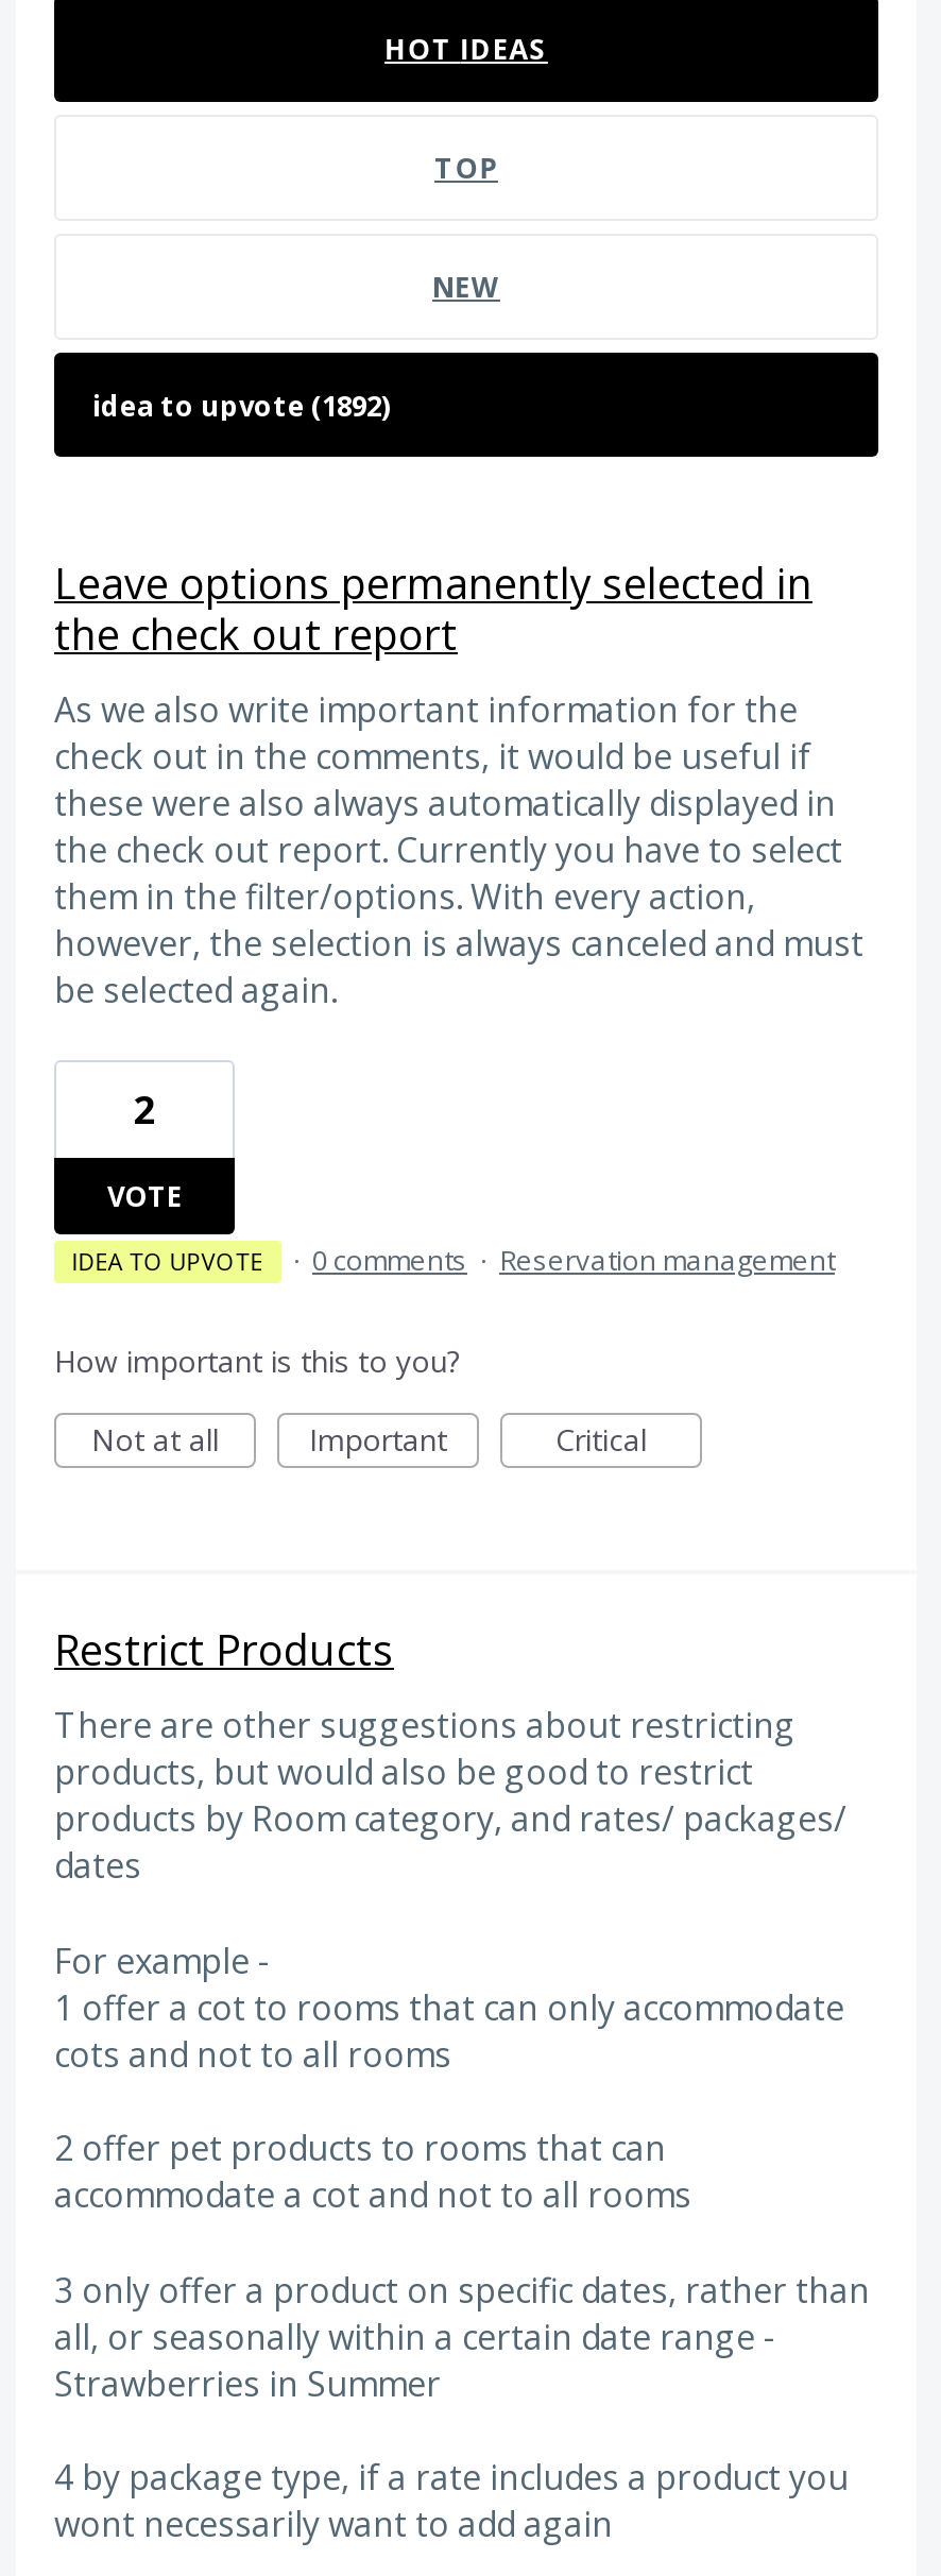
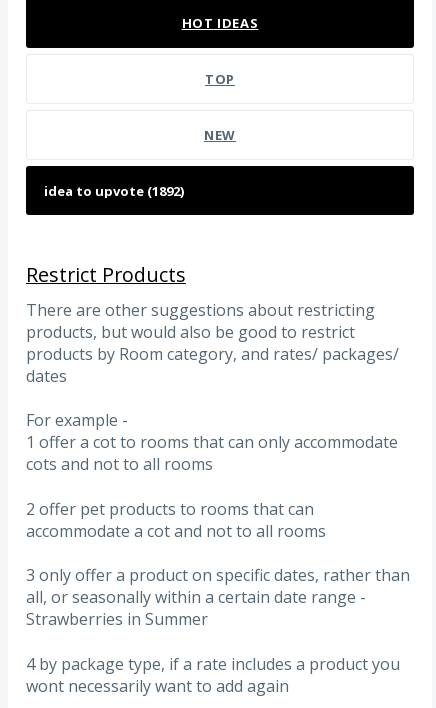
- Leave options permanently selected in
- the check out report
- As we also write important information for the
- check out in the comments, it would be useful if
- these were also always automatically displayed in
- the check out report. Currently you have to select
- them in the filter/options. With every action,
- however, the selection is always canceled and must
- be selected again.
- 2
- VOTE
- IDEA TO UPVOTE
- · 0 comments · Reservation management
- How important is this to you?
- Not at all
- Important
- Critical
